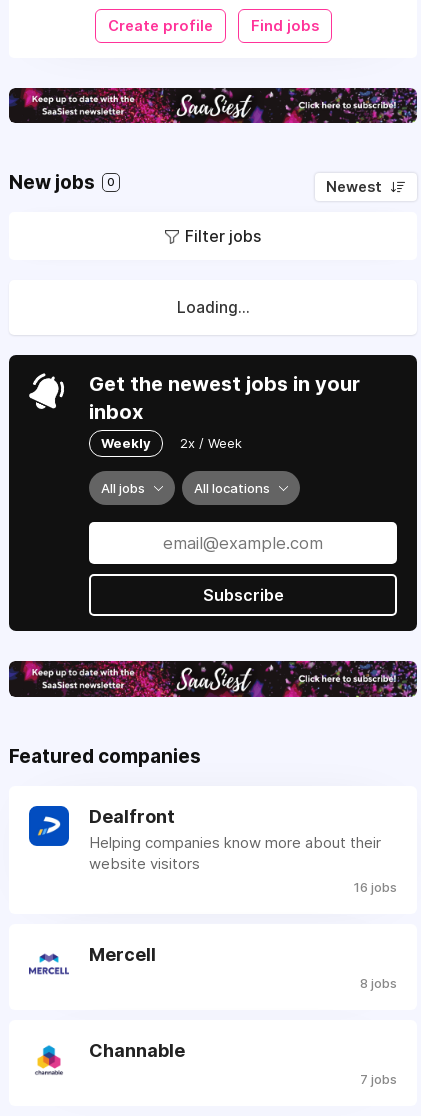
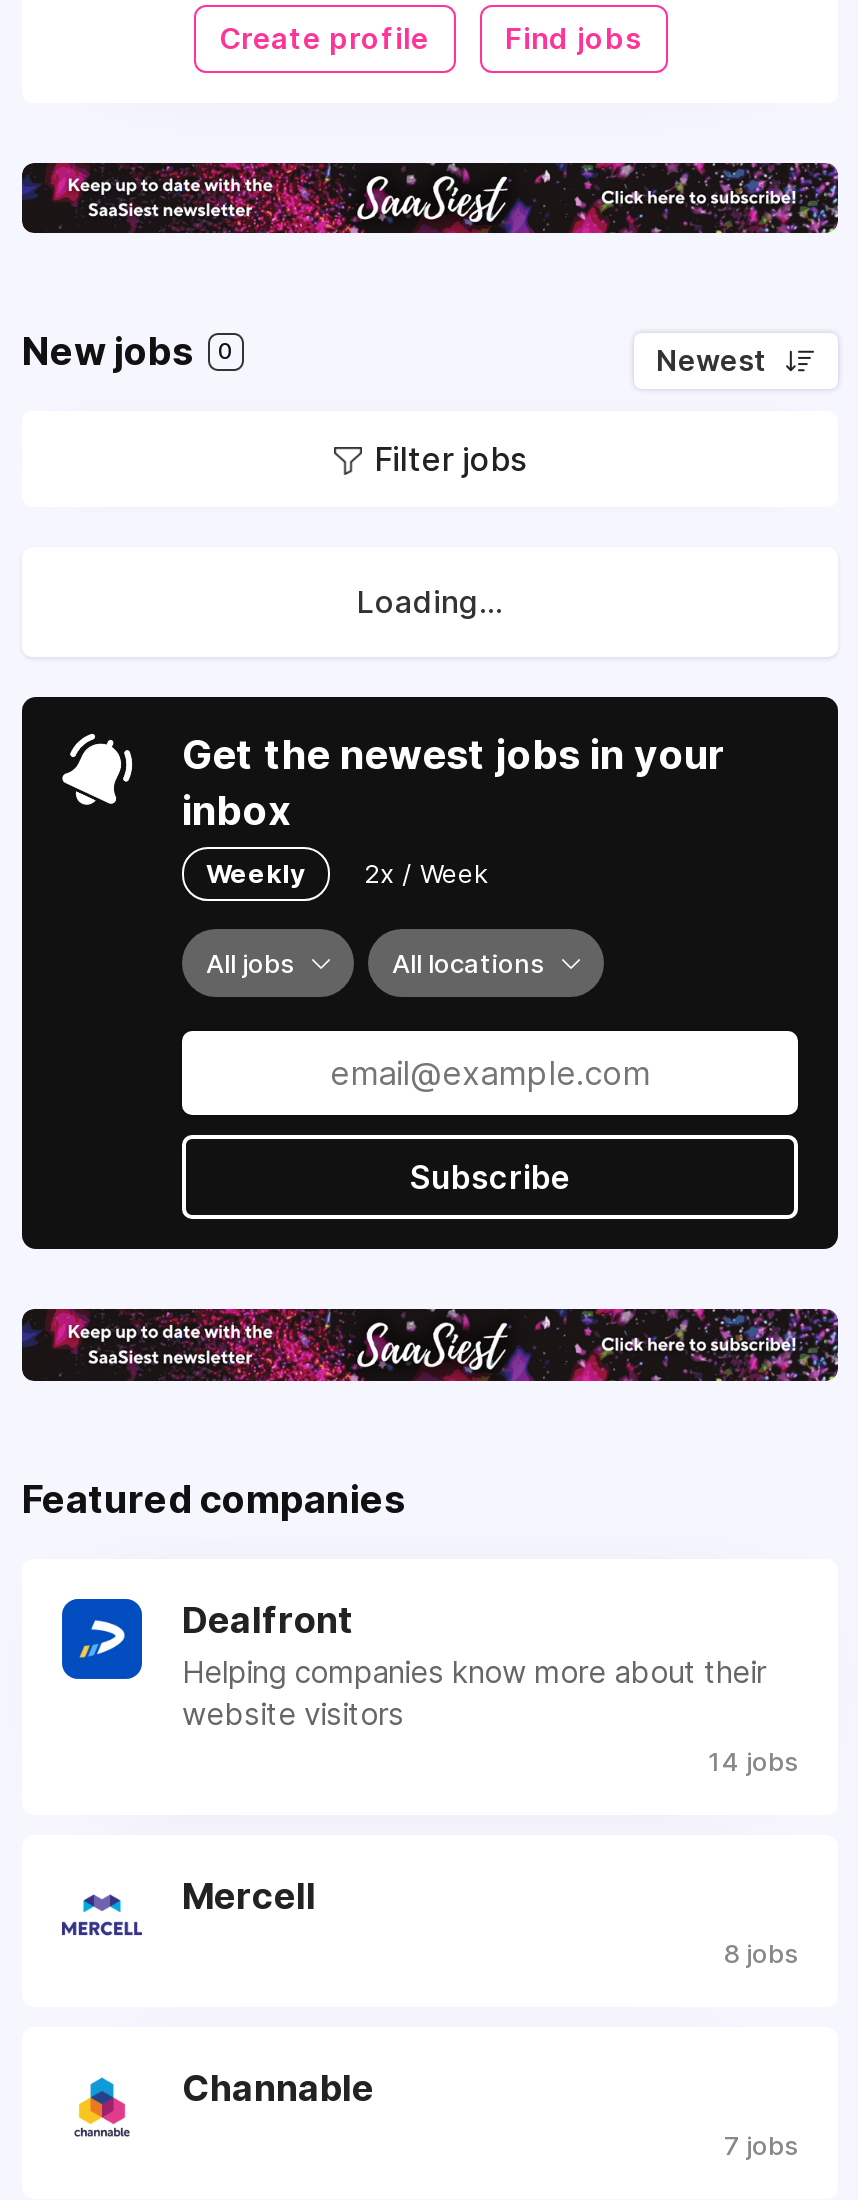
- 16 jobs
+ 14 jobs
